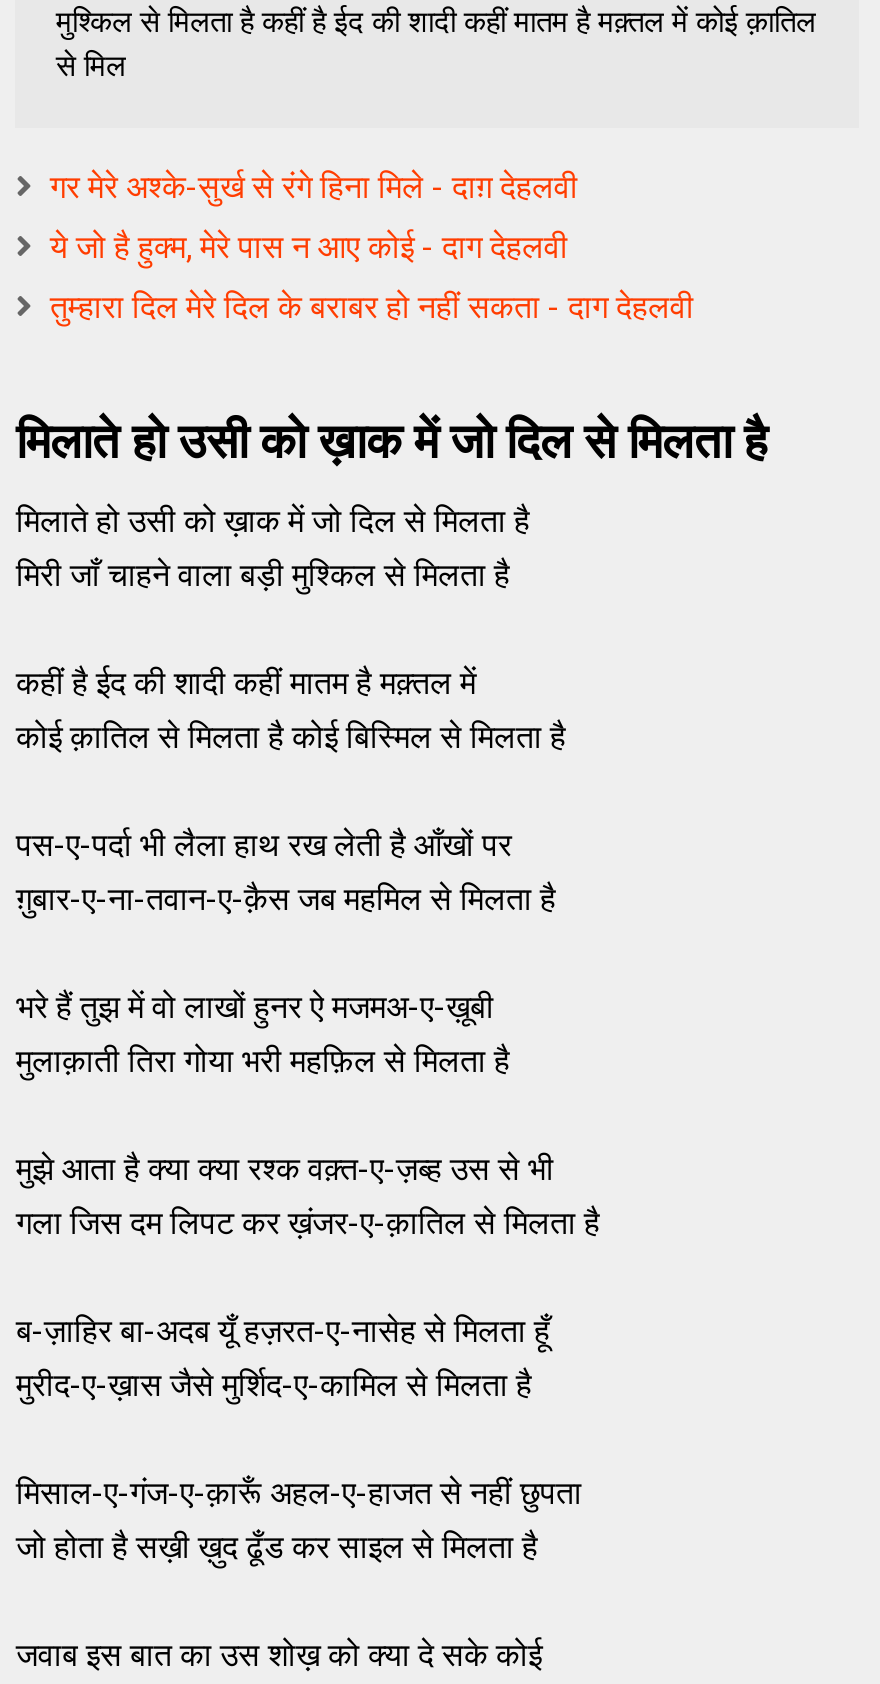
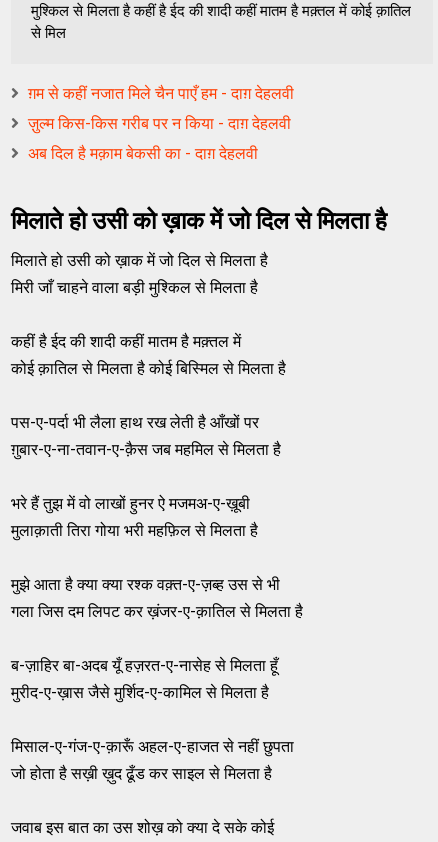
- गर मेरे अश्के-सुर्ख से रंगे हिना मिले - दाग़ देहलवी
+ ग़म से कहीं नजात मिले चैन पाएँ हम - दाग़ देहलवी

- ये जो है हुक्म, मेरे पास न आए कोई - दाग देहलवी
+ ज़ुल्म किस-किस गरीब पर न किया - दाग़ देहलवी

- तुम्हारा दिल मेरे दिल के बराबर हो नहीं सकता - दाग देहलवी
+ अब दिल है मक़ाम बेकसी का - दाग़ देहलवी
